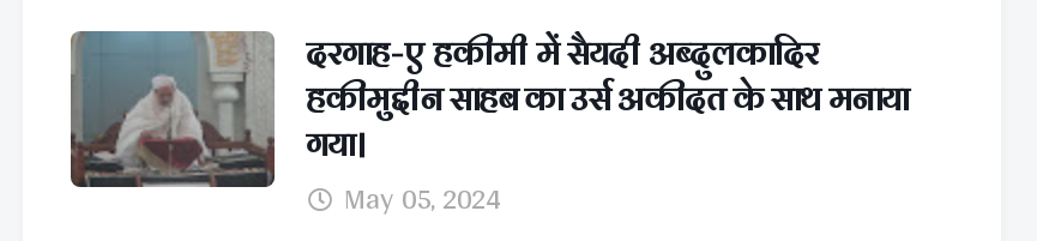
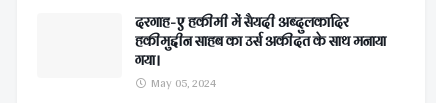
- [image]
